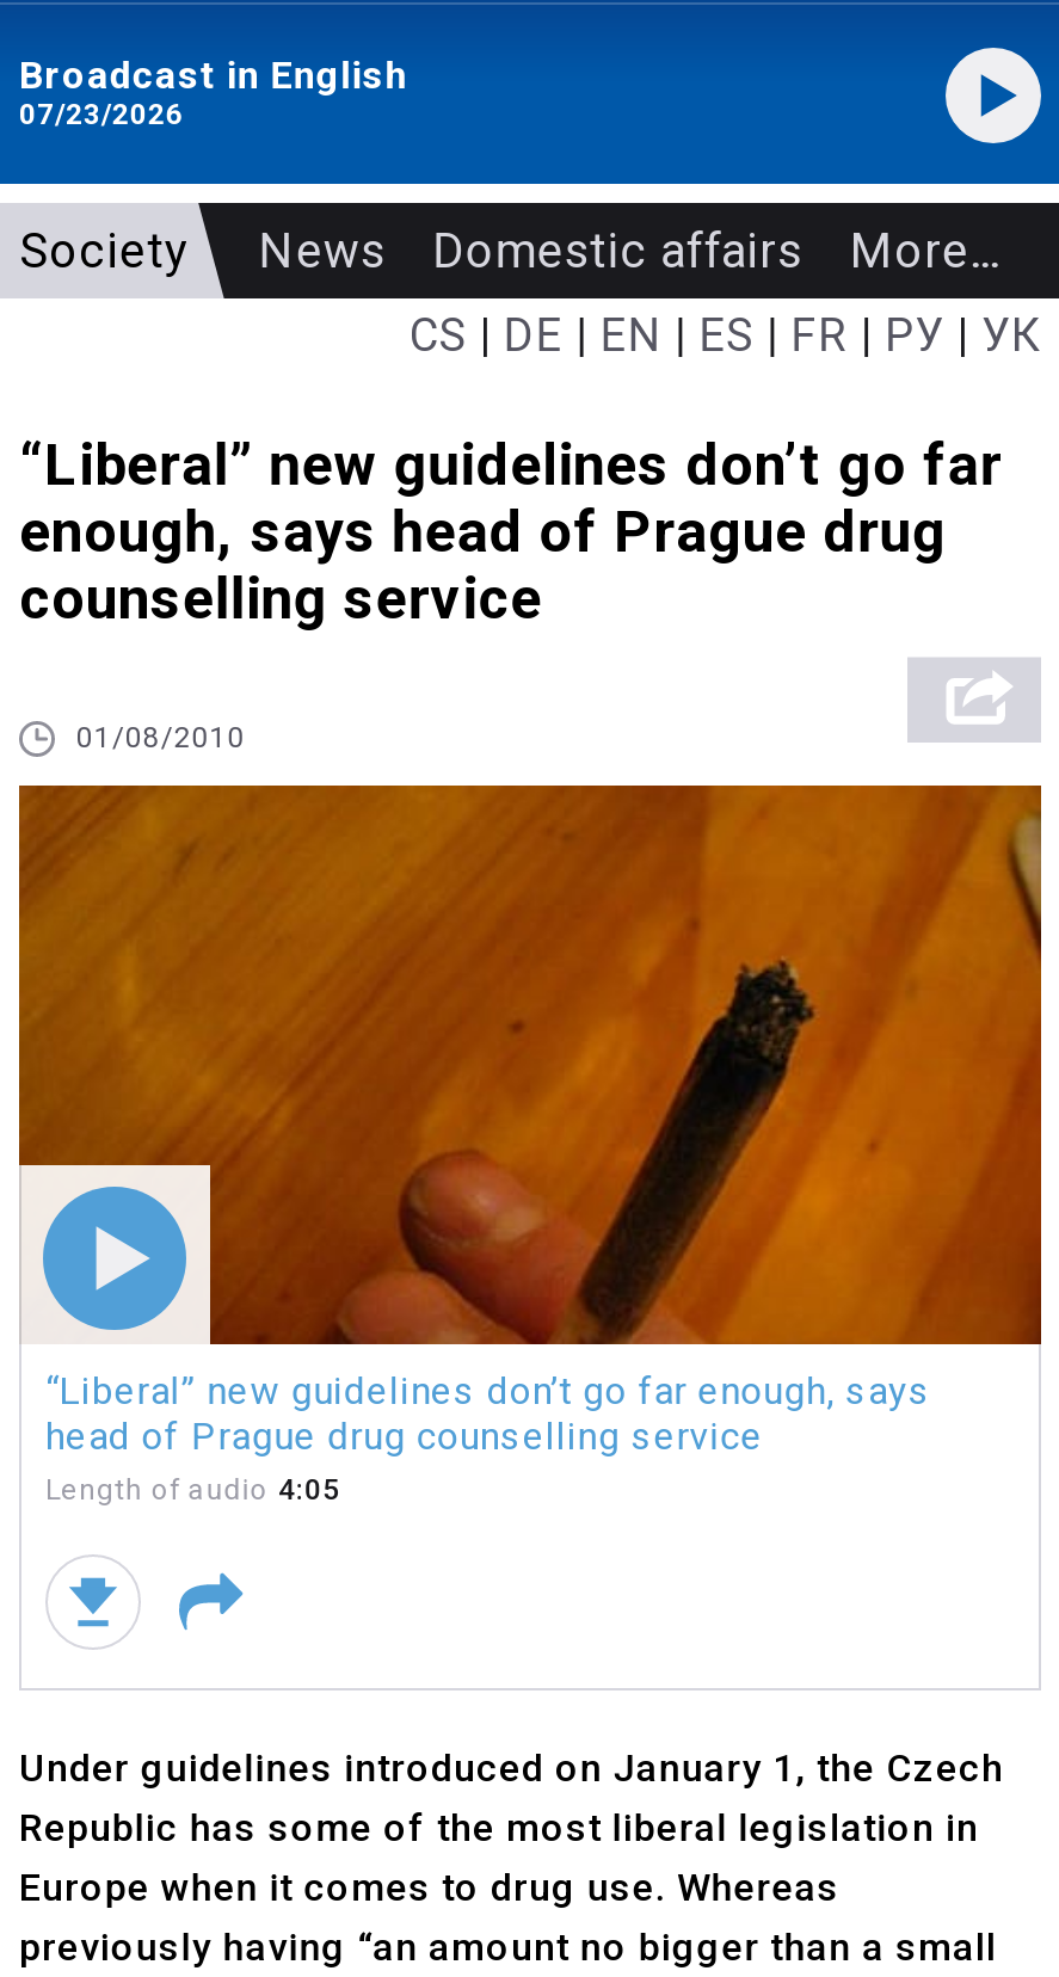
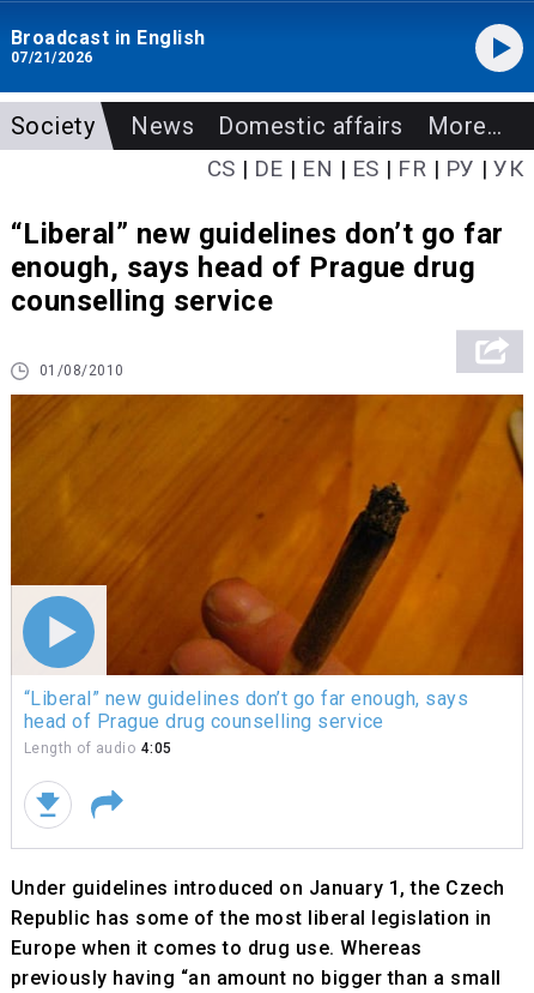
- 07/23/2026
+ 07/21/2026
